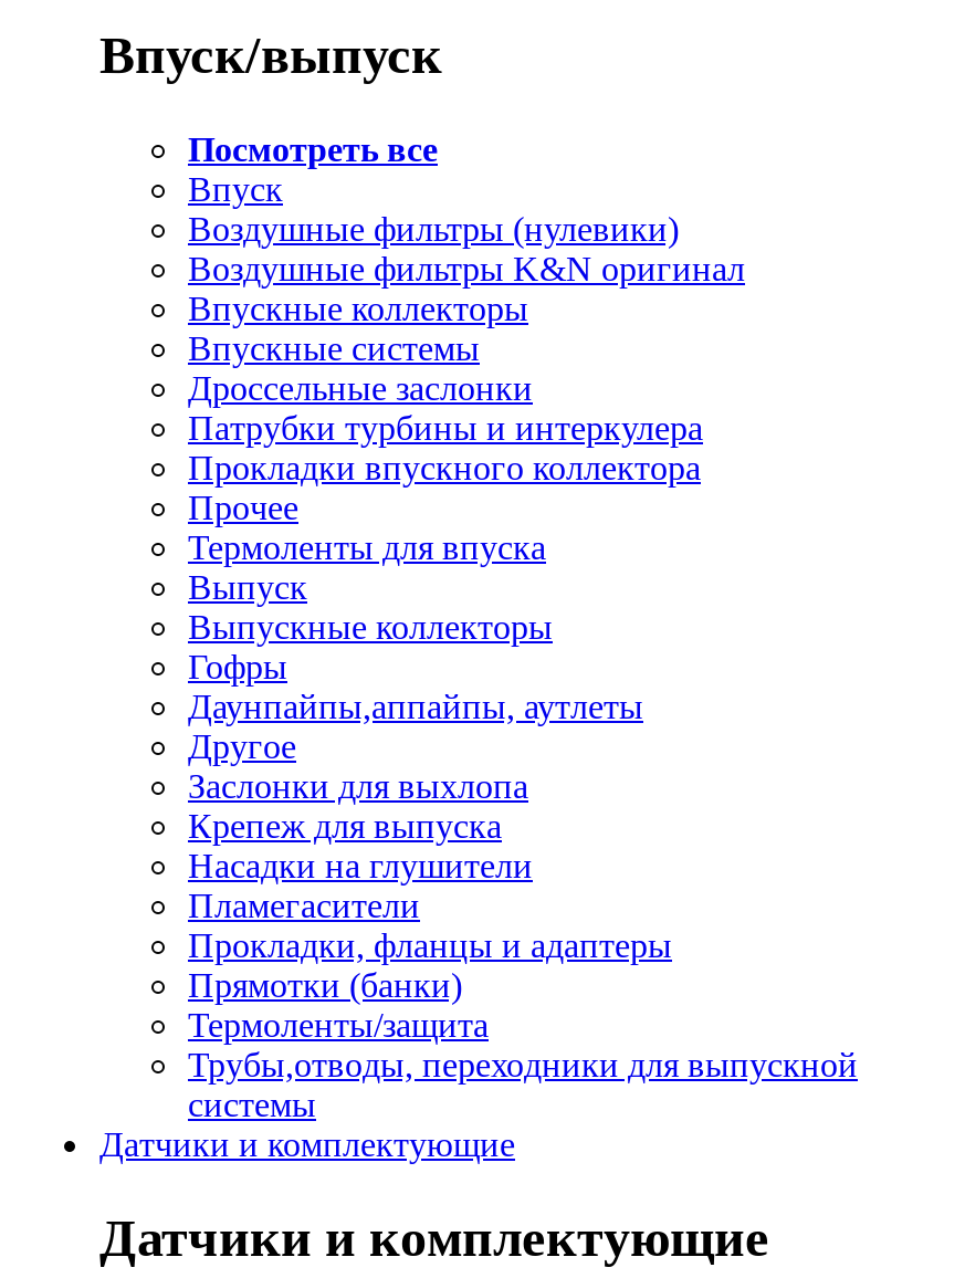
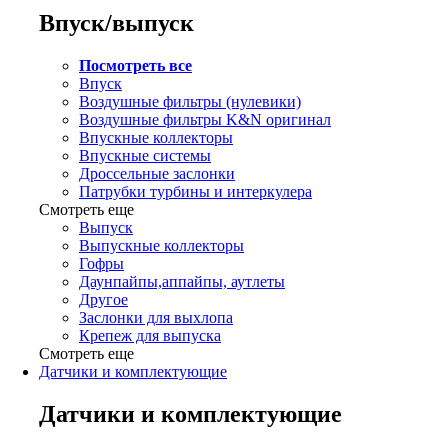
- Прокладки впускного коллектора
- Прочее
- Термоленты для впуска
+ Смотреть еще

- Насадки на глушители
- Пламегасители
- Прокладки, фланцы и адаптеры
- Прямотки (банки)
- Термоленты/защита
- Трубы,отводы, переходники для выпускной
- системы
+ Смотреть еще
